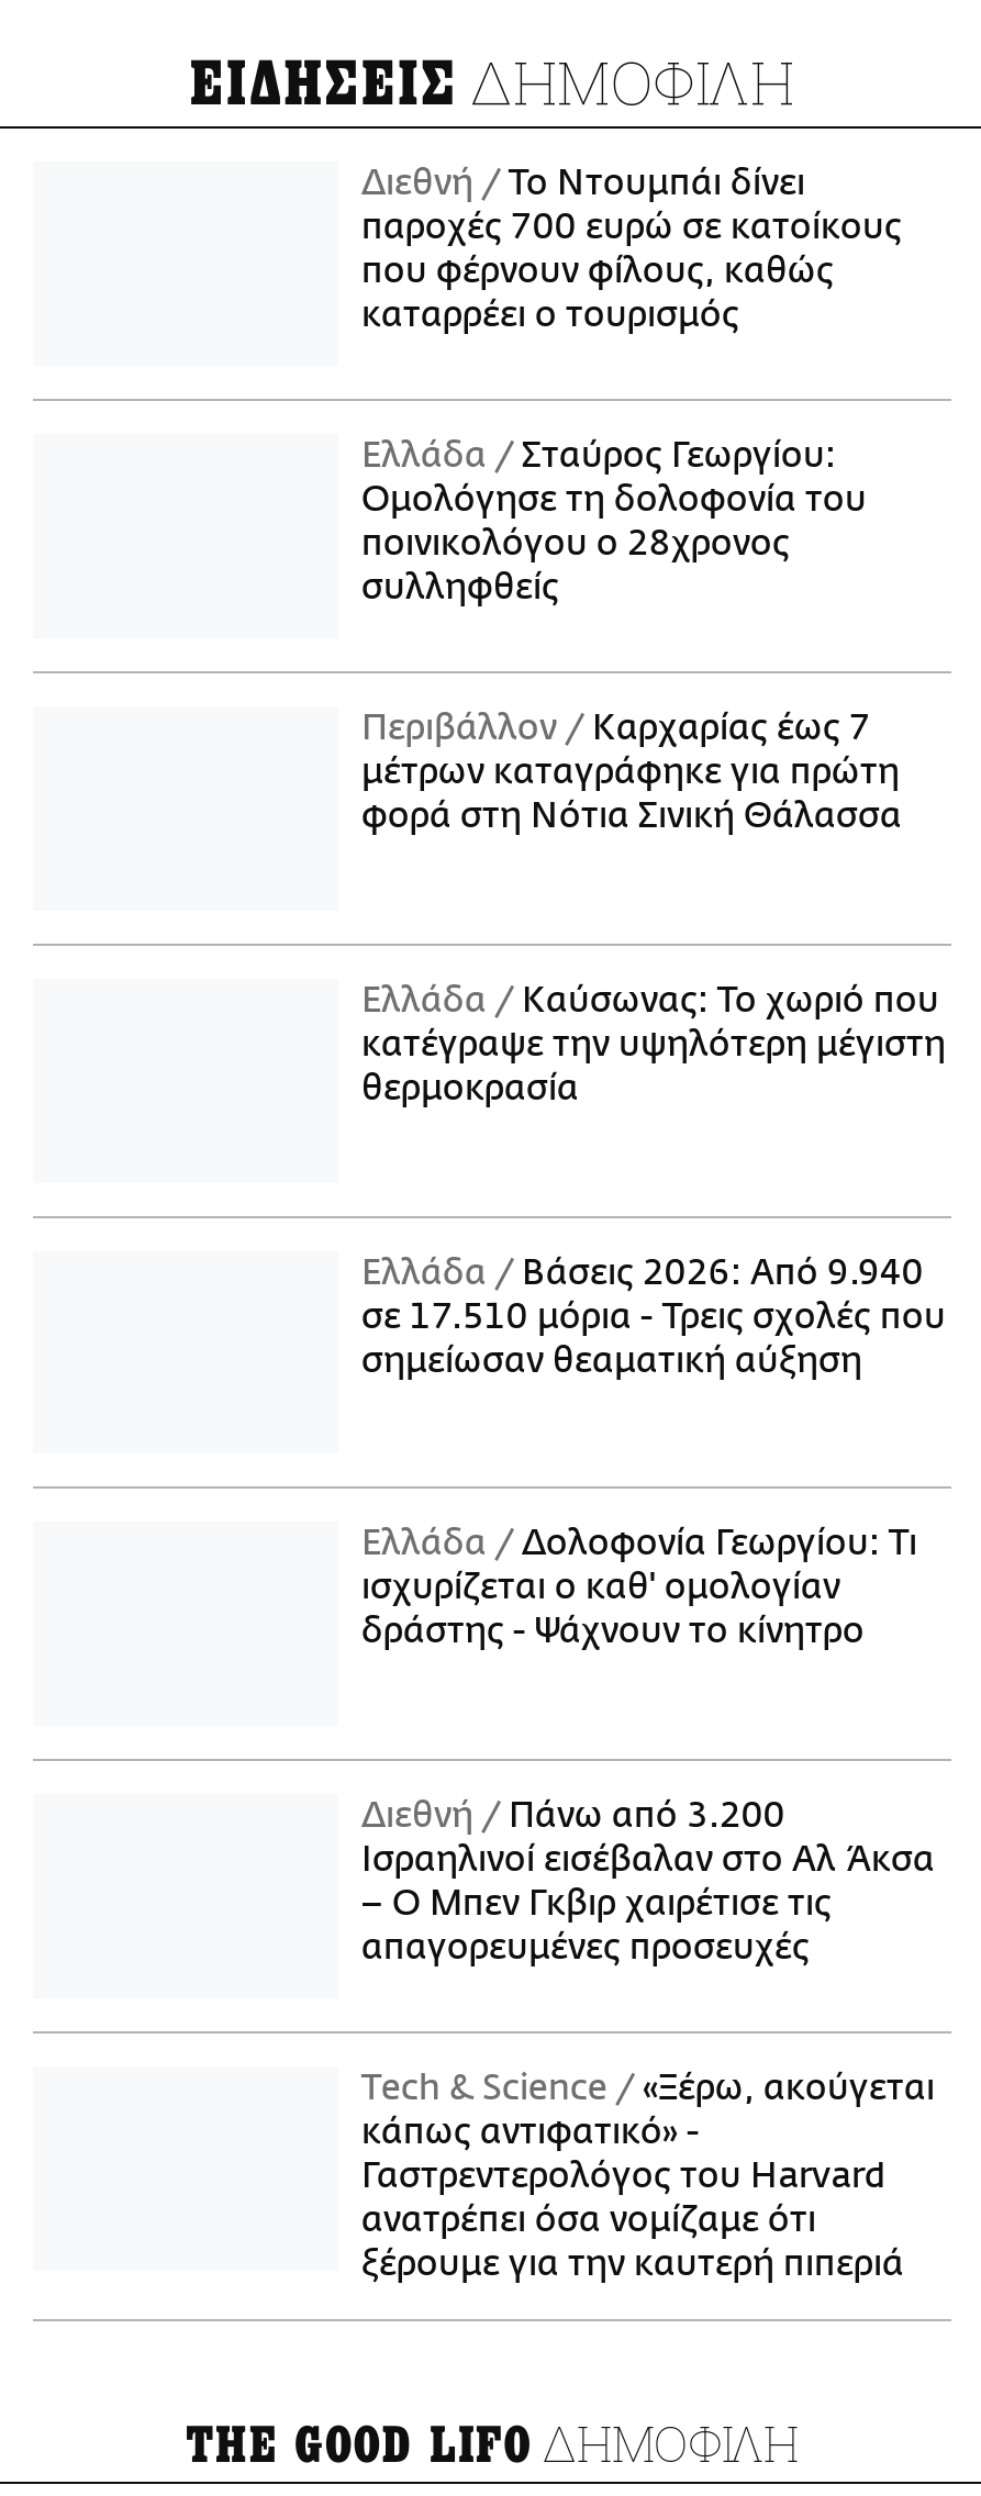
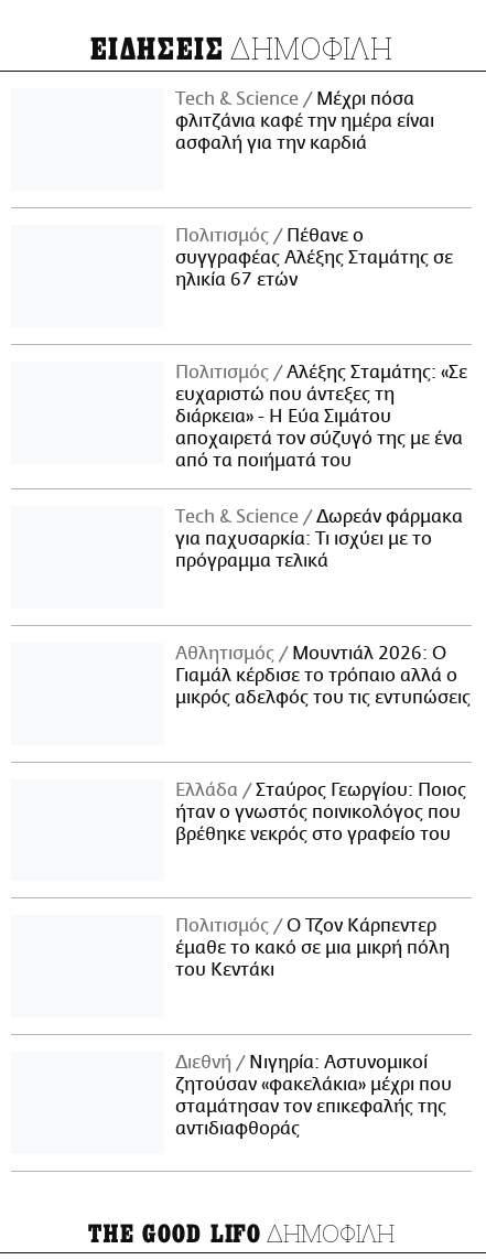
- Διεθνή Το Ντουμπάι δίνει
- παροχές 700 ευρώ σε κατοίκους
- που φέρνουν φίλους, καθώς
- καταρρέει ο τουρισμός
+ Τech & Science Μέχρι πόσα
+ φλιτζάνια καφέ την ημέρα είναι
+ ασφαλή για την καρδιά

- Ελλάδα Σταύρος Γεωργίου:
- Ομολόγησε τη δολοφονία του
- ποινικολόγου ο 28χρονος
- συλληφθείς
+ Πολιτισμός Πέθανε ο
+ συγγραφέας Αλέξης Σταμάτης σε
+ ηλικία 67 ετών

- Περιβάλλον Καρχαρίας έως 7
- μέτρων καταγράφηκε για πρώτη
- φορά στη Νότια Σινική Θάλασσα
+ Πολιτισμός Αλέξης Σταμάτης: «Σε
+ ευχαριστώ που άντεξες τη
+ διάρκεια» - Η Εύα Σιμάτου
+ αποχαιρετά τον σύζυγό της με ένα
+ από τα ποιήματά του

- Ελλάδα Καύσωνας: Το χωριό που
- κατέγραψε την υψηλότερη μέγιστη
- θερμοκρασία
+ Τech & Science Δωρεάν φάρμακα
+ για παχυσαρκία: Τι ισχύει με το
+ πρόγραμμα τελικά

- Ελλάδα Βάσεις 2026: Από 9.940
- σε 17.510 μόρια - Τρεις σχολές που
- σημείωσαν θεαματική αύξηση
+ Αθλητισμός Μουντιάλ 2026: Ο
+ Γιαμάλ κέρδισε το τρόπαιο αλλά ο
+ μικρός αδελφός του τις εντυπώσεις

- Ελλάδα Δολοφονία Γεωργίου: Τι
- ισχυρίζεται ο καθ' ομολογίαν
- δράστης - Ψάχνουν το κίνητρο
+ Ελλάδα Σταύρος Γεωργίου: Ποιος
+ ήταν ο γνωστός ποινικολόγος που
+ βρέθηκε νεκρός στο γραφείο του

- Διεθνή Πάνω από 3.200
- Ισραηλινοί εισέβαλαν στο Αλ Άκσα
- – Ο Μπεν Γκβιρ χαιρέτισε τις
- απαγορευμένες προσευχές
+ Πολιτισμός Ο Τζον Κάρπεντερ
+ έμαθε το κακό σε μια μικρή πόλη
+ του Κεντάκι

- Τech & Science «Ξέρω, ακούγεται
- κάπως αντιφατικό» -
- Γαστρεντερολόγος του Harvard
- ανατρέπει όσα νομίζαμε ότι
- ξέρουμε για την καυτερή πιπεριά
+ Διεθνή Νιγηρία: Αστυνομικοί
+ ζητούσαν «φακελάκια» μέχρι που
+ σταμάτησαν τον επικεφαλής της
+ αντιδιαφθοράς
